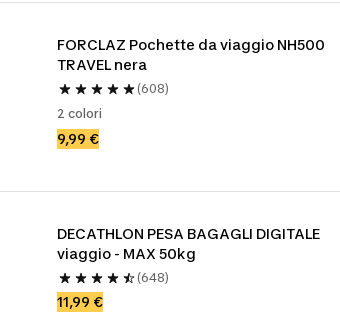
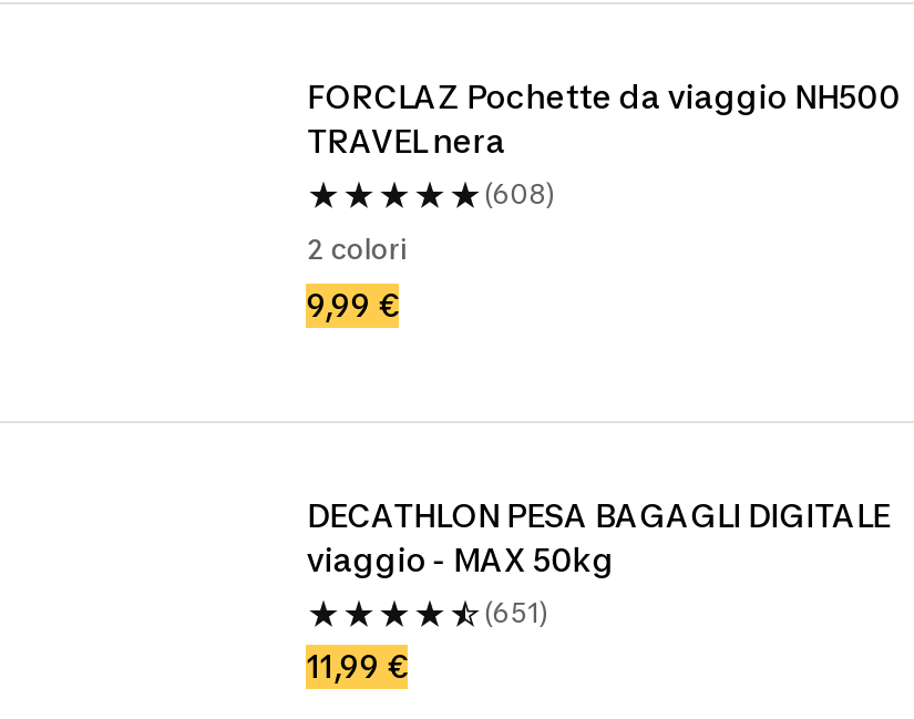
- (648)
+ (651)
